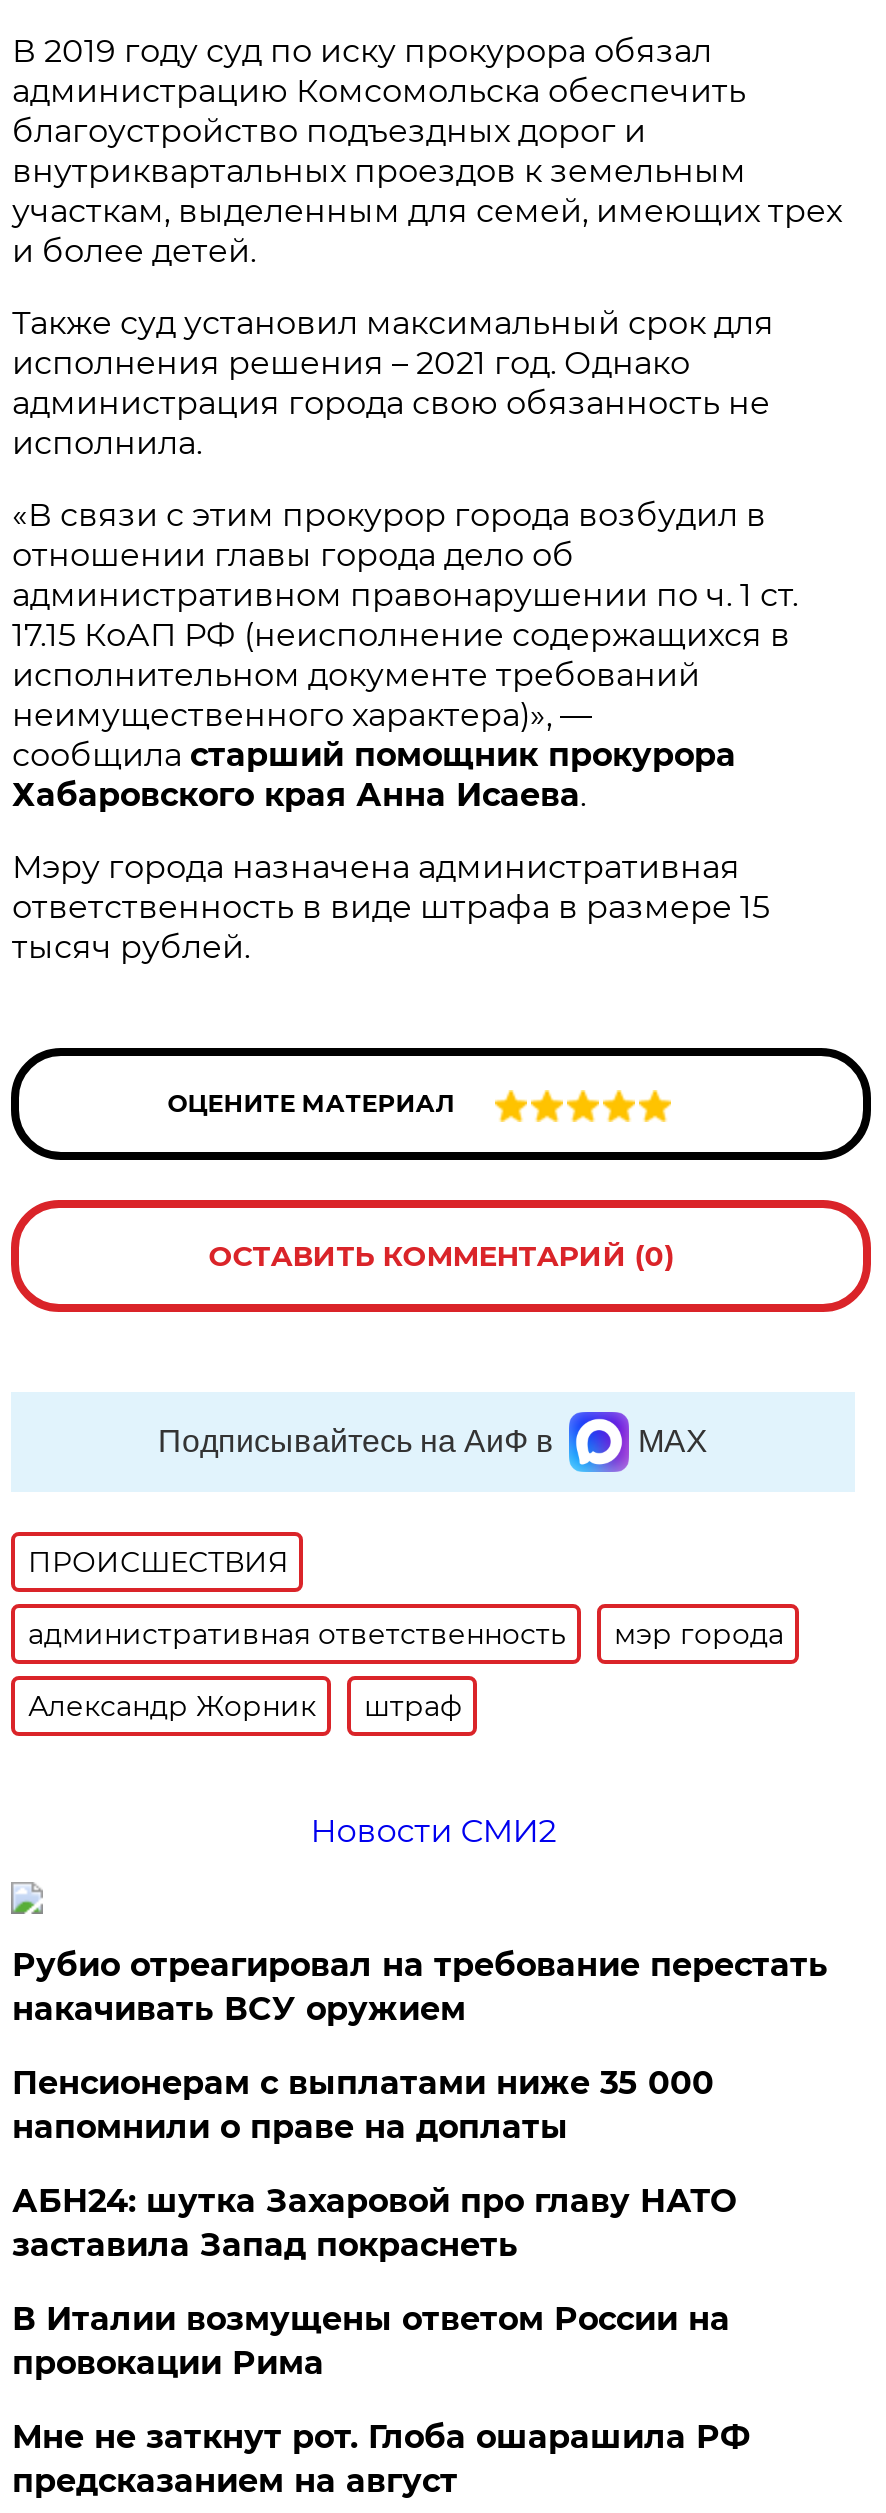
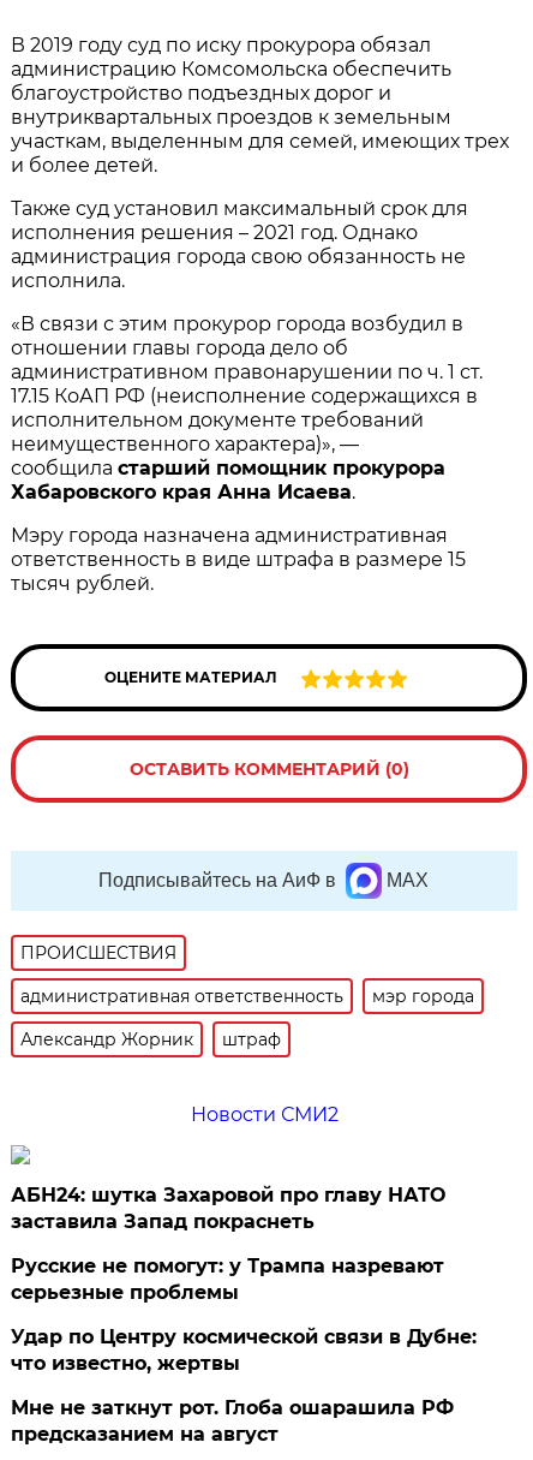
- Рубио отреагировал на требование перестать
- накачивать ВСУ оружием
- Пенсионерам с выплатами ниже 35 000
- напомнили о праве на доплаты

moved up: АБН24: шутка Захаровой про главу НАТО | заставила Запад покраснеть

- В Италии возмущены ответом России на
- провокации Рима
+ Русские не помогут: у Трампа назревают
+ серьезные проблемы
+ Удар по Центру космической связи в Дубне:
+ что известно, жертвы
